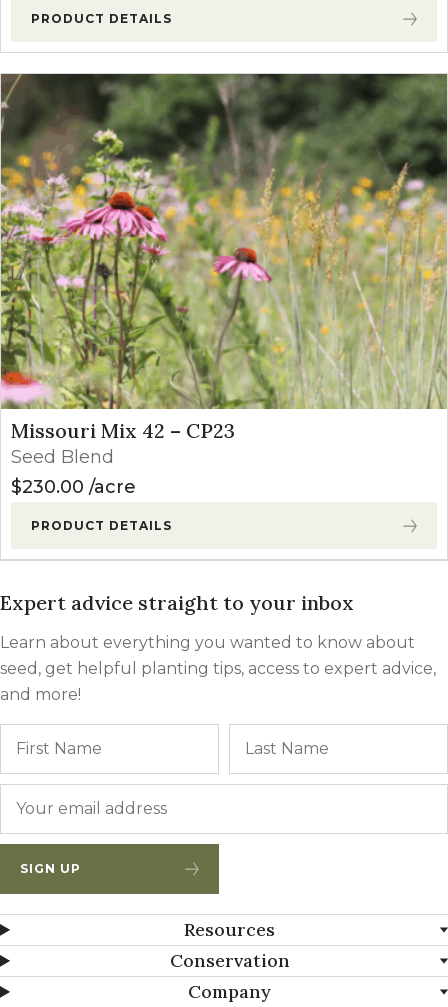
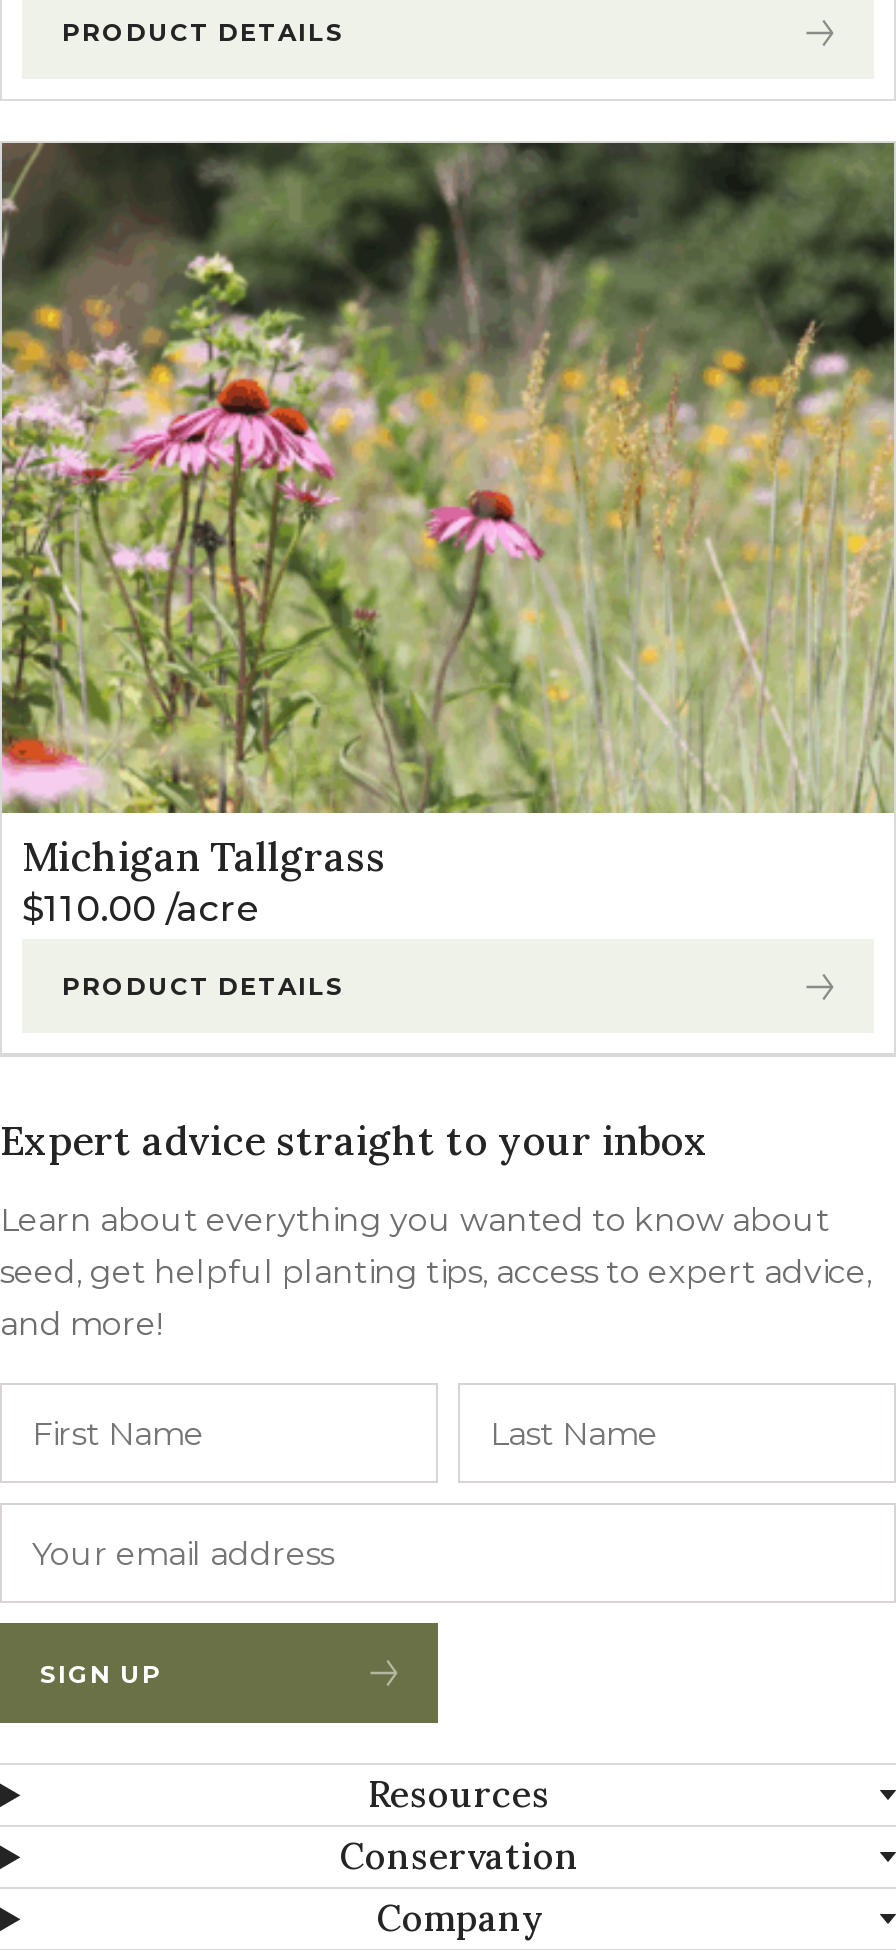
- Missouri Mix 42 – CP23
- Seed Blend
- $230.00 acre
+ Michigan Tallgrass
+ $110.00 acre
